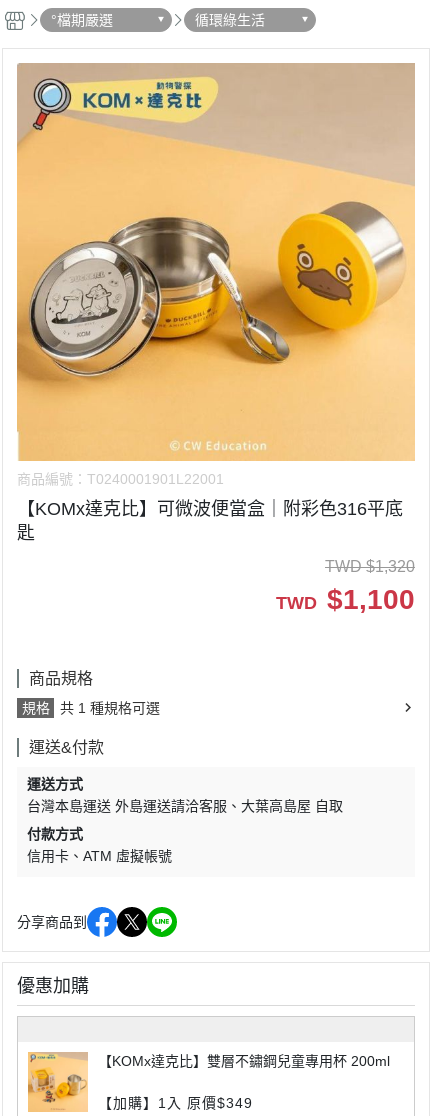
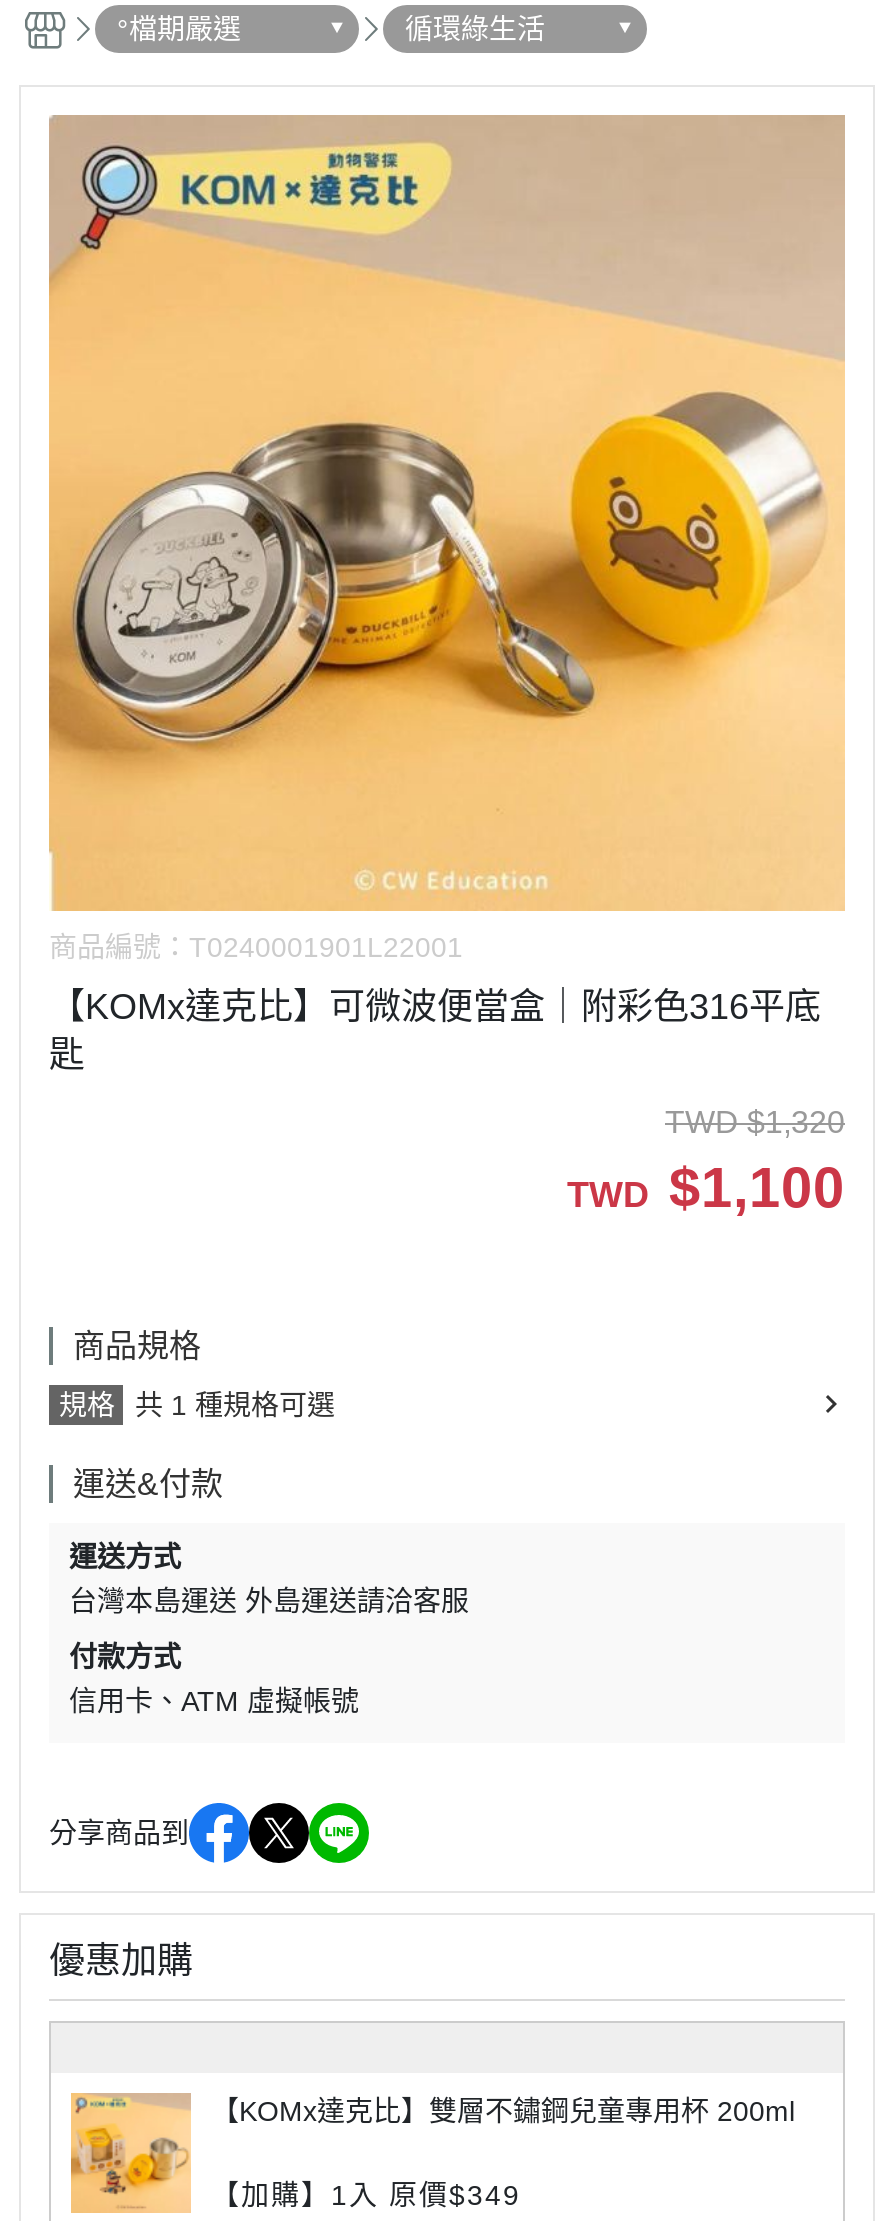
- 大葉高島屋 自取
